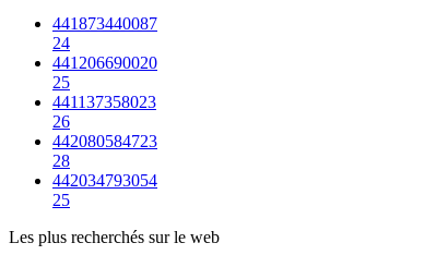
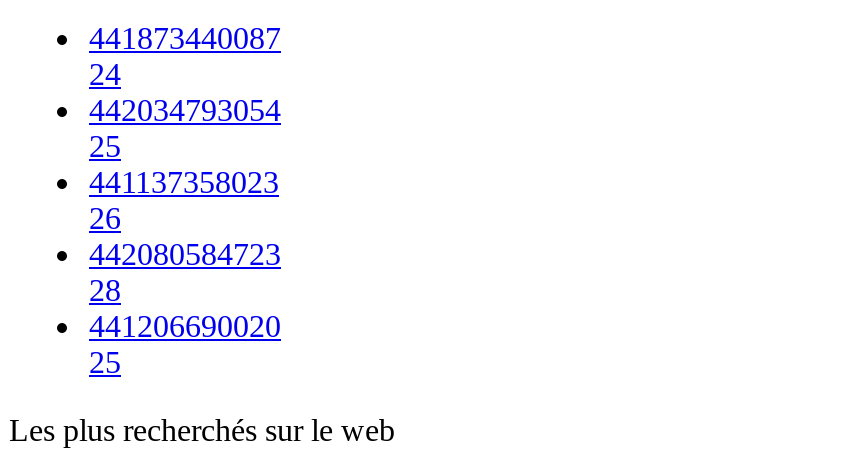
- 441206690020
+ 442034793054

- 442034793054
+ 441206690020
